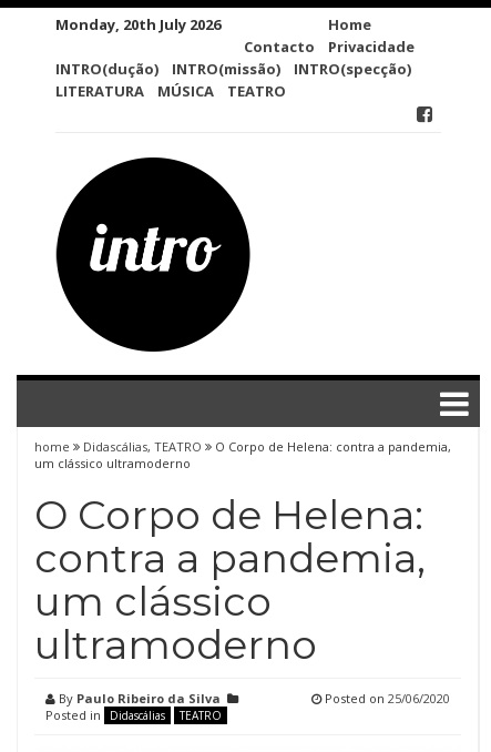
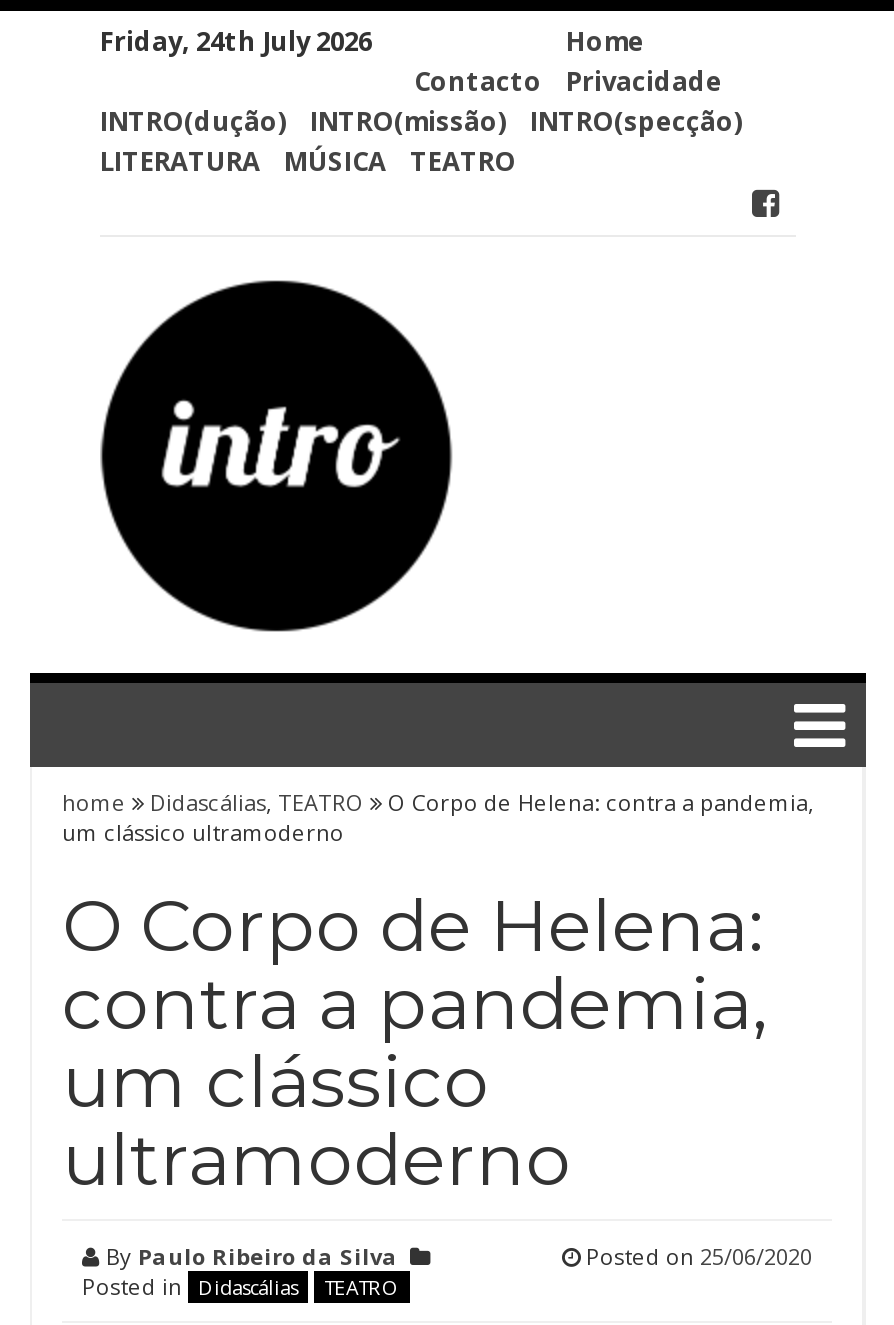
- Monday, 20th July 2026
+ Friday, 24th July 2026
